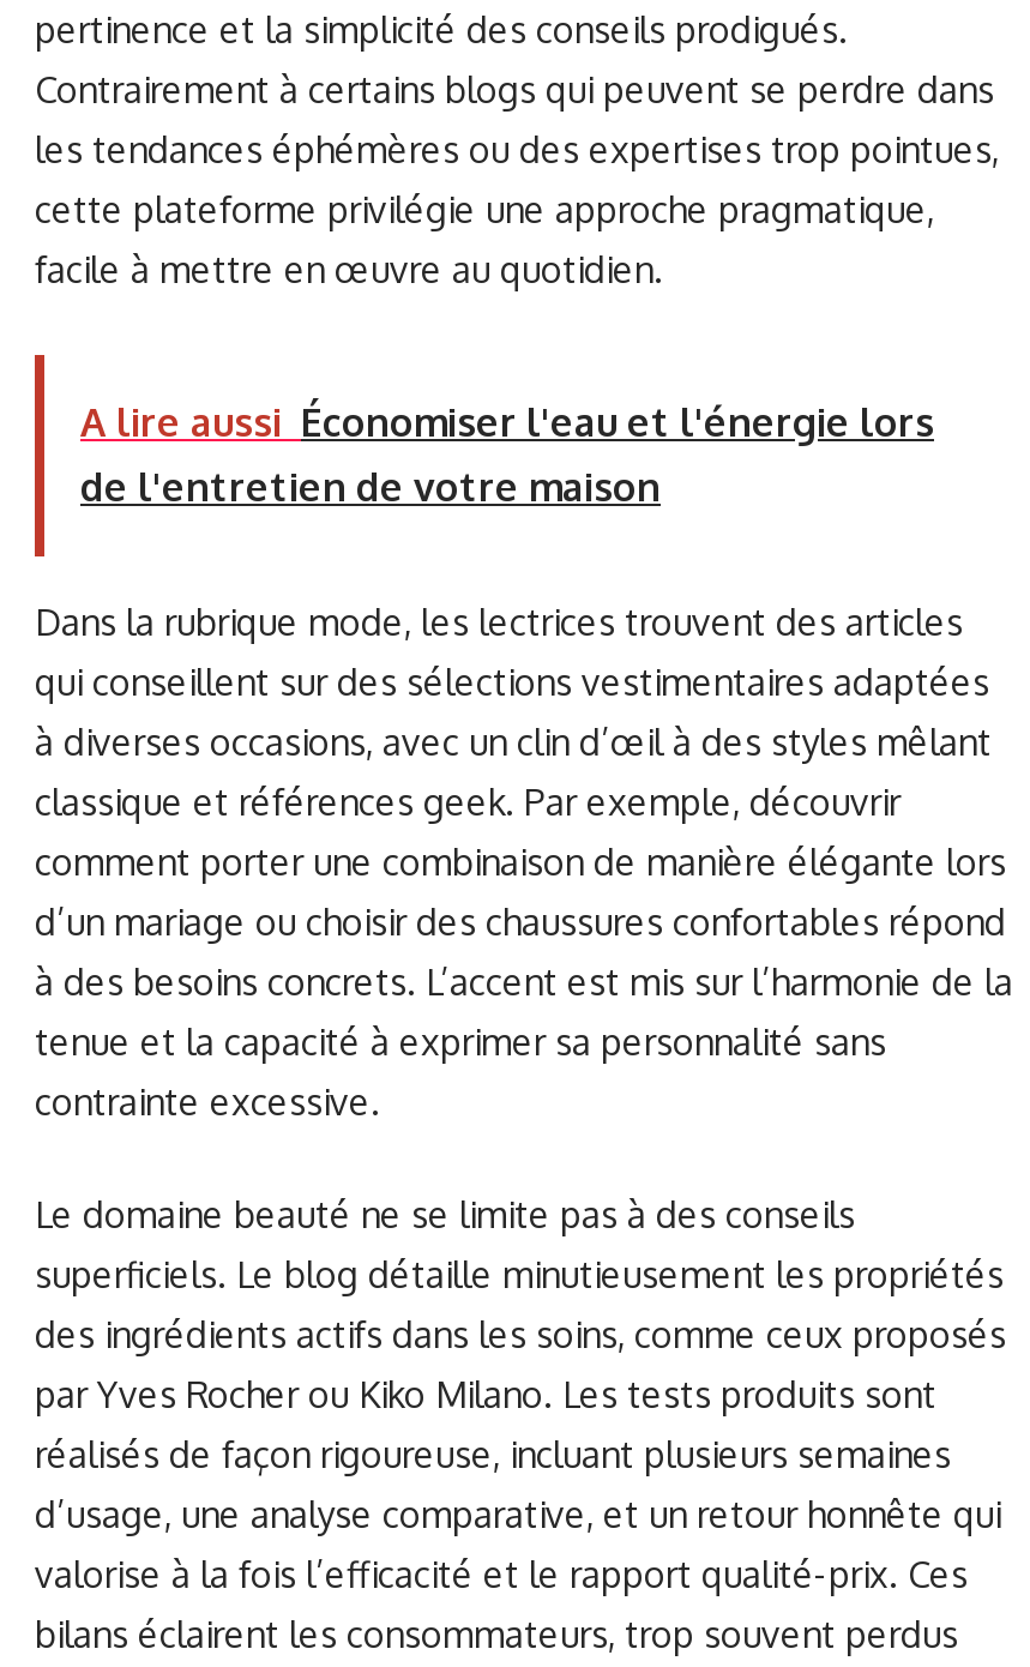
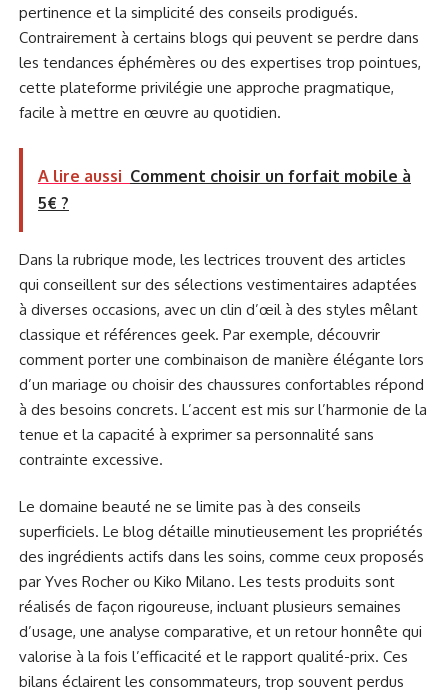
- A lire aussi Économiser l'eau et l'énergie lors
- de l'entretien de votre maison
+ A lire aussi Comment choisir un forfait mobile à
+ 5€ ?
